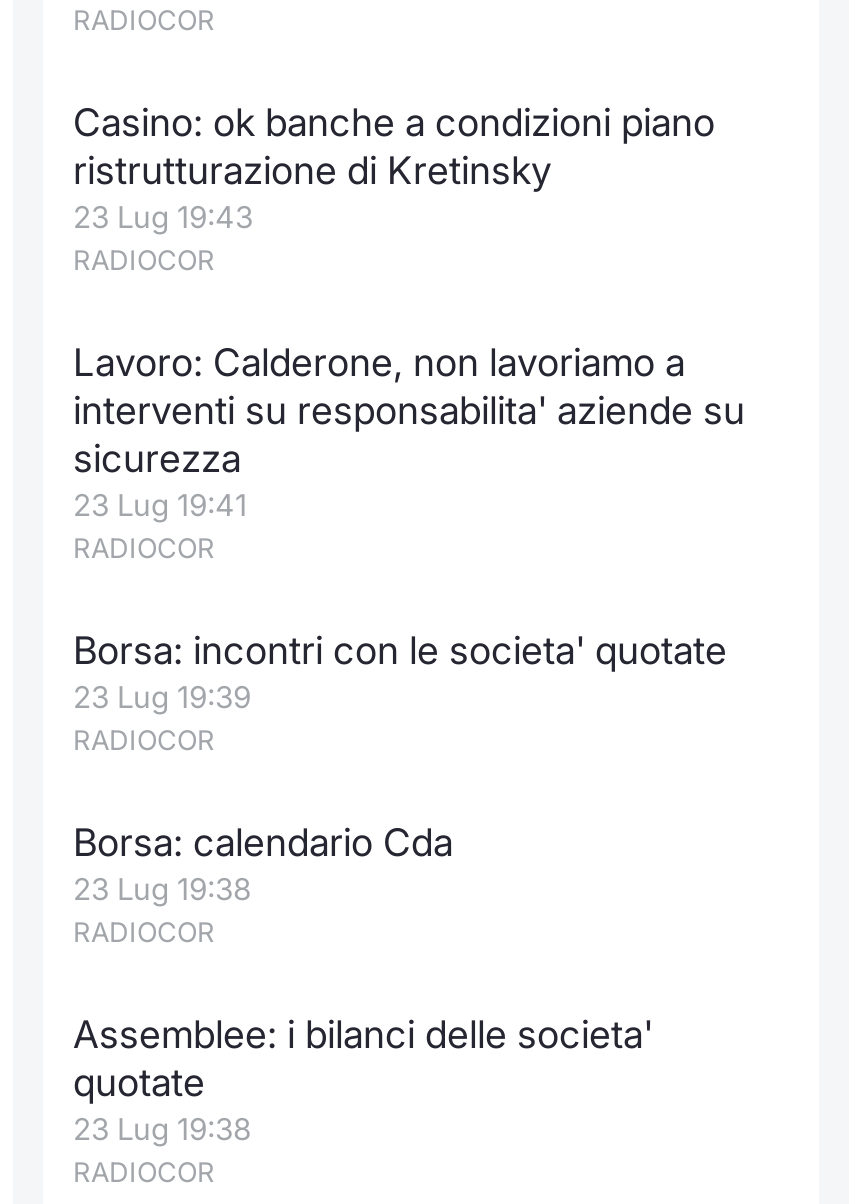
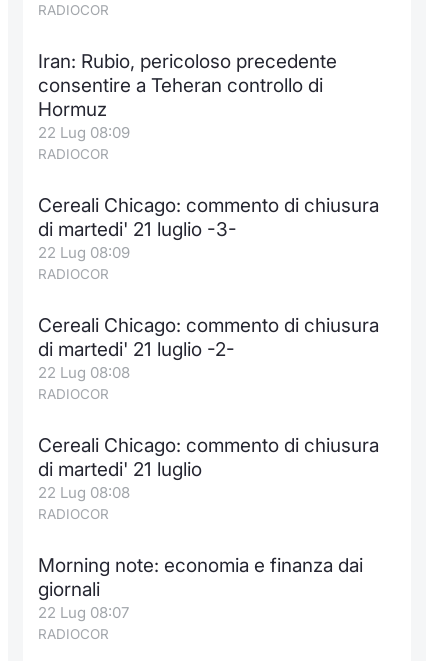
- Casino: ok banche a condizioni piano
- ristrutturazione di Kretinsky
- 23 Lug 19:43
+ Iran: Rubio, pericoloso precedente
+ consentire a Teheran controllo di
+ Hormuz
+ 22 Lug 08:09

- Lavoro: Calderone, non lavoriamo a
- interventi su responsabilita' aziende su
- sicurezza
- 23 Lug 19:41
+ Cereali Chicago: commento di chiusura
+ di martedi' 21 luglio -3-
+ 22 Lug 08:09

- Borsa: incontri con le societa' quotate
- 23 Lug 19:39
+ Cereali Chicago: commento di chiusura
+ di martedi' 21 luglio -2-
+ 22 Lug 08:08

- Borsa: calendario Cda
- 23 Lug 19:38
+ Cereali Chicago: commento di chiusura
+ di martedi' 21 luglio
+ 22 Lug 08:08

- Assemblee: i bilanci delle societa'
- quotate
- 23 Lug 19:38
+ Morning note: economia e finanza dai
+ giornali
+ 22 Lug 08:07
